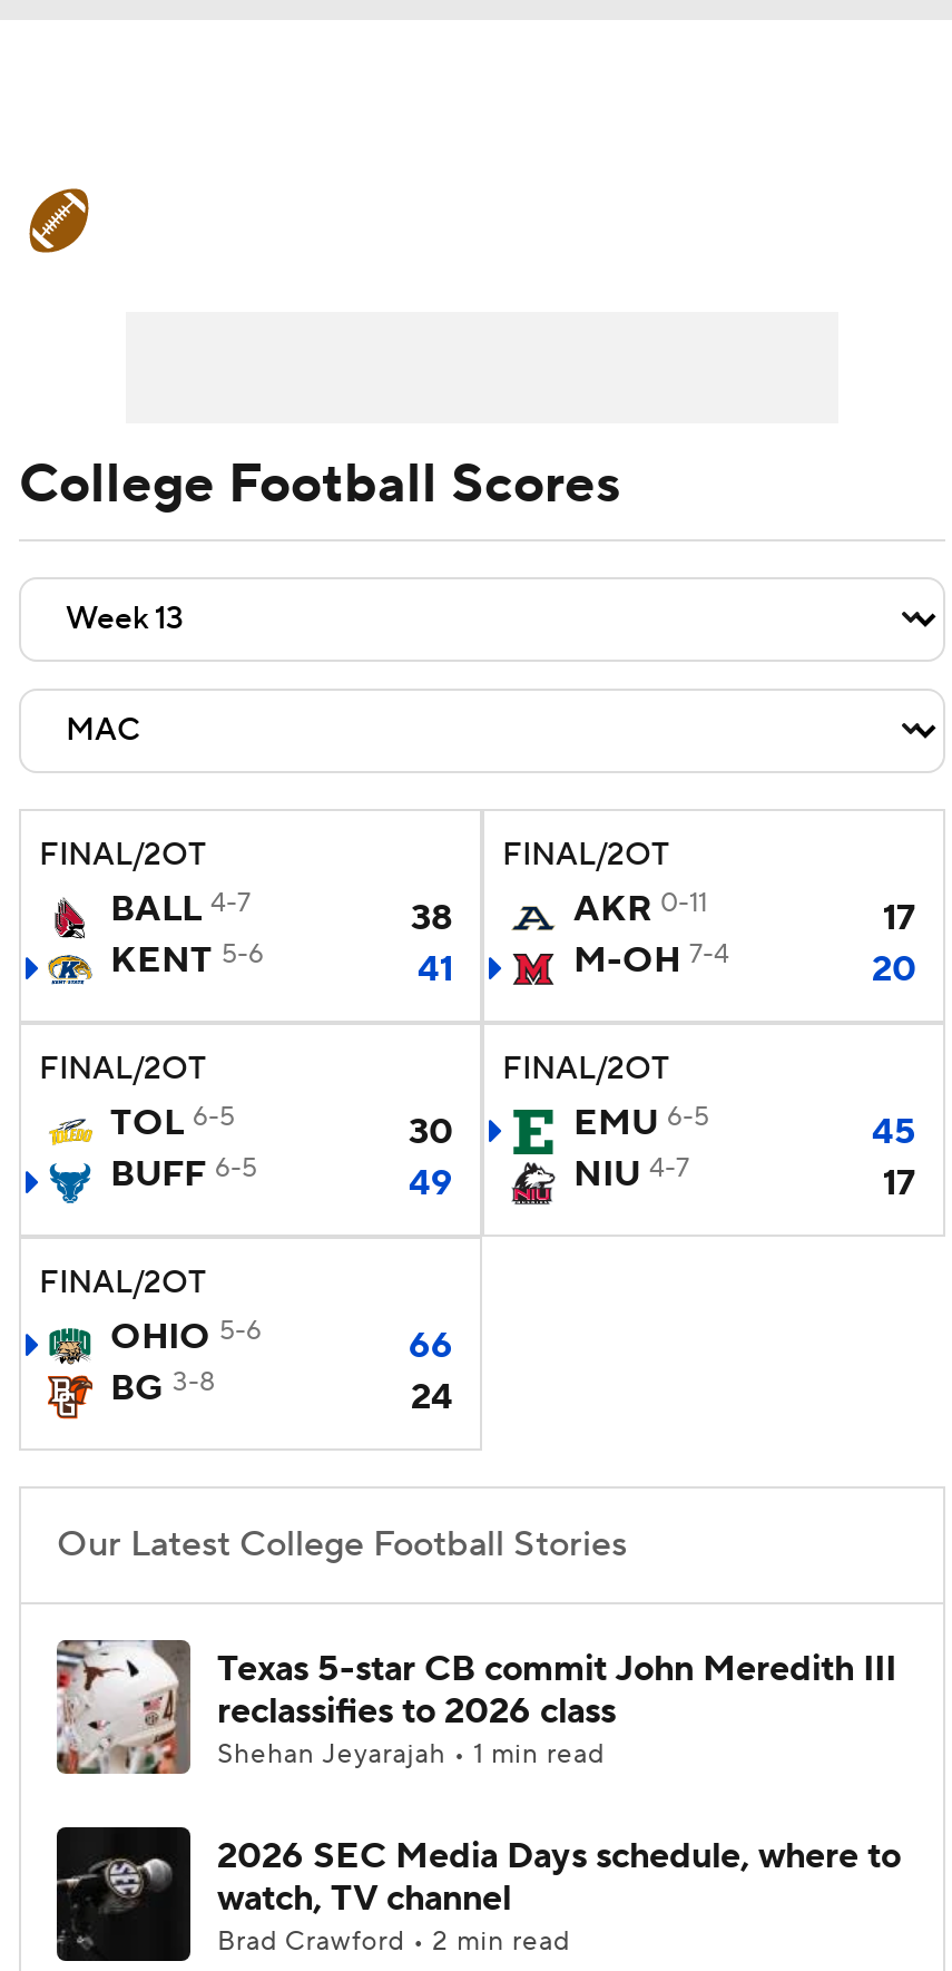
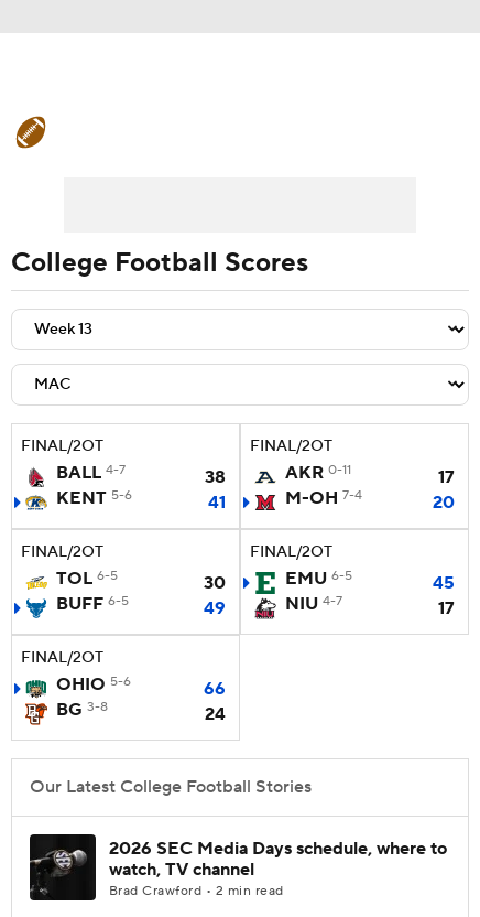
- [image]
- Texas 5-star CB commit John Meredith III
- reclassifies to 2026 class
- Shehan Jeyarajah • 1 min read
